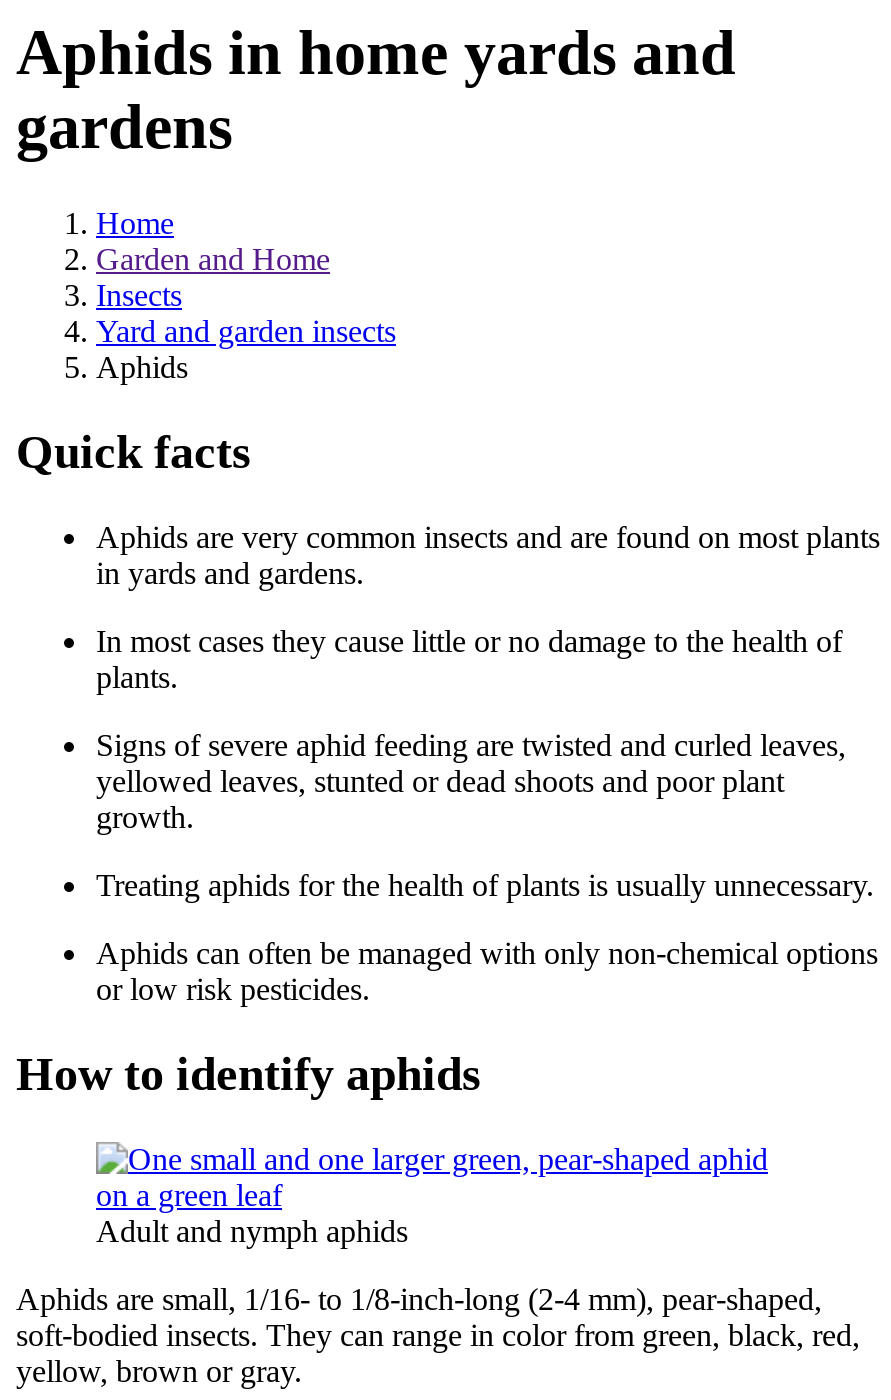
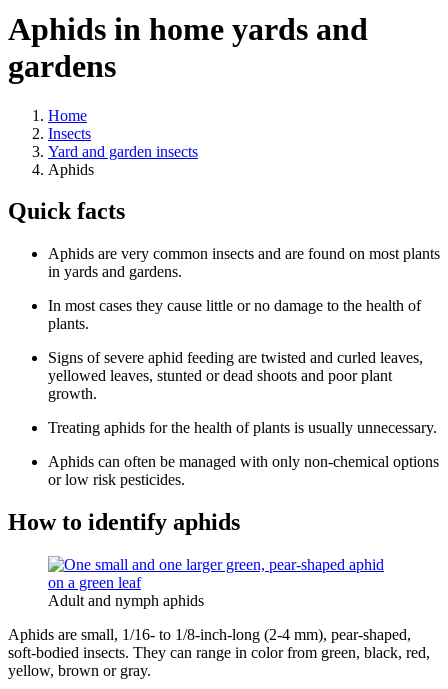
- Garden and Home
